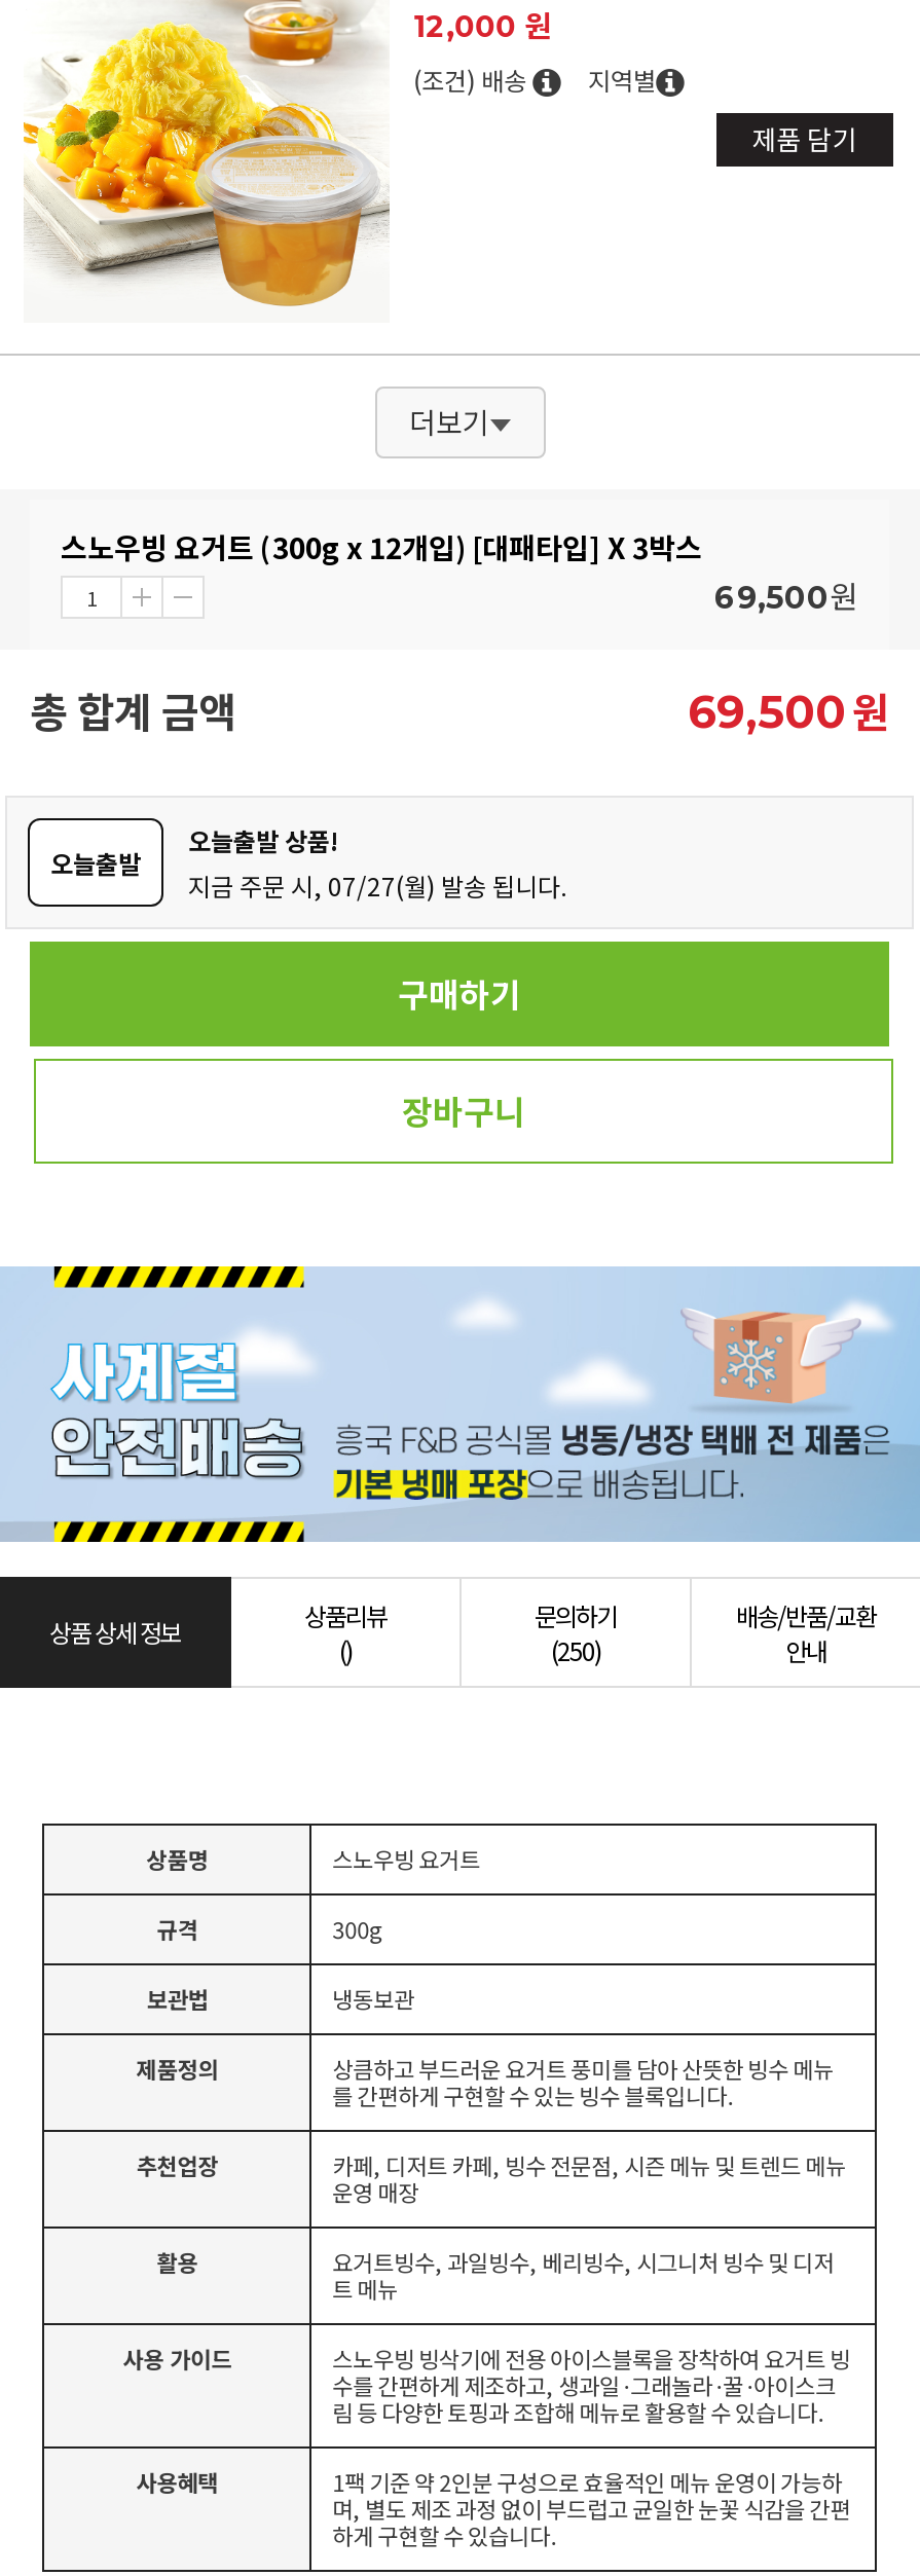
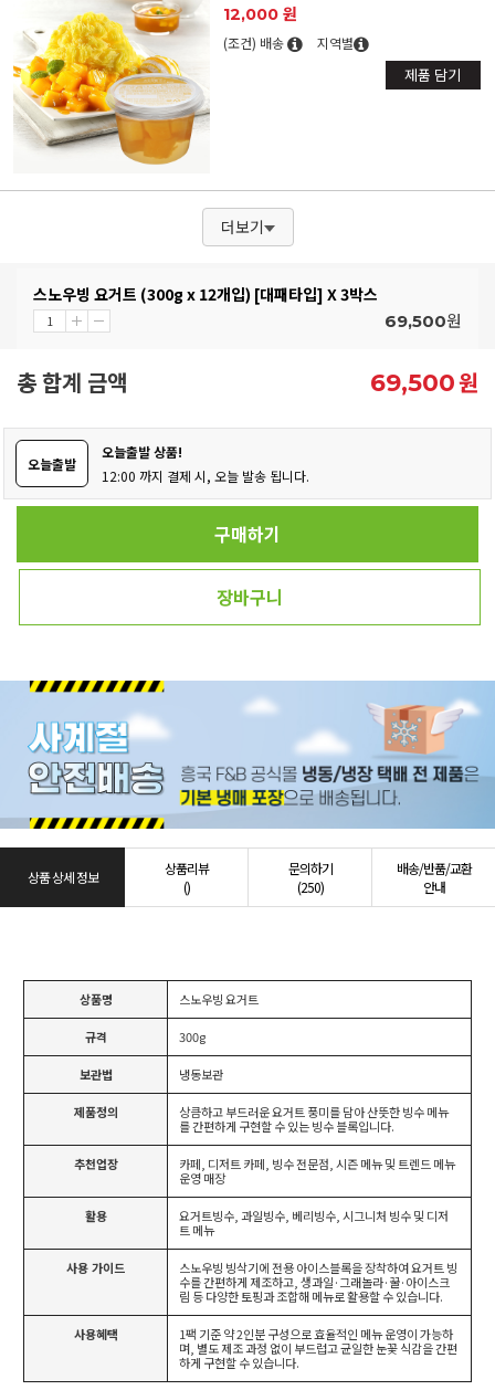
- 지금 주문 시, 07/27(월) 발송 됩니다.
+ 12:00 까지 결제 시, 오늘 발송 됩니다.
